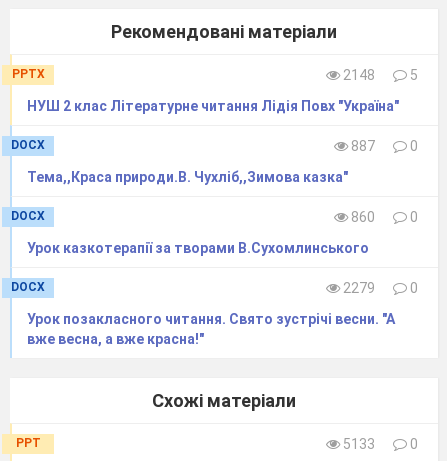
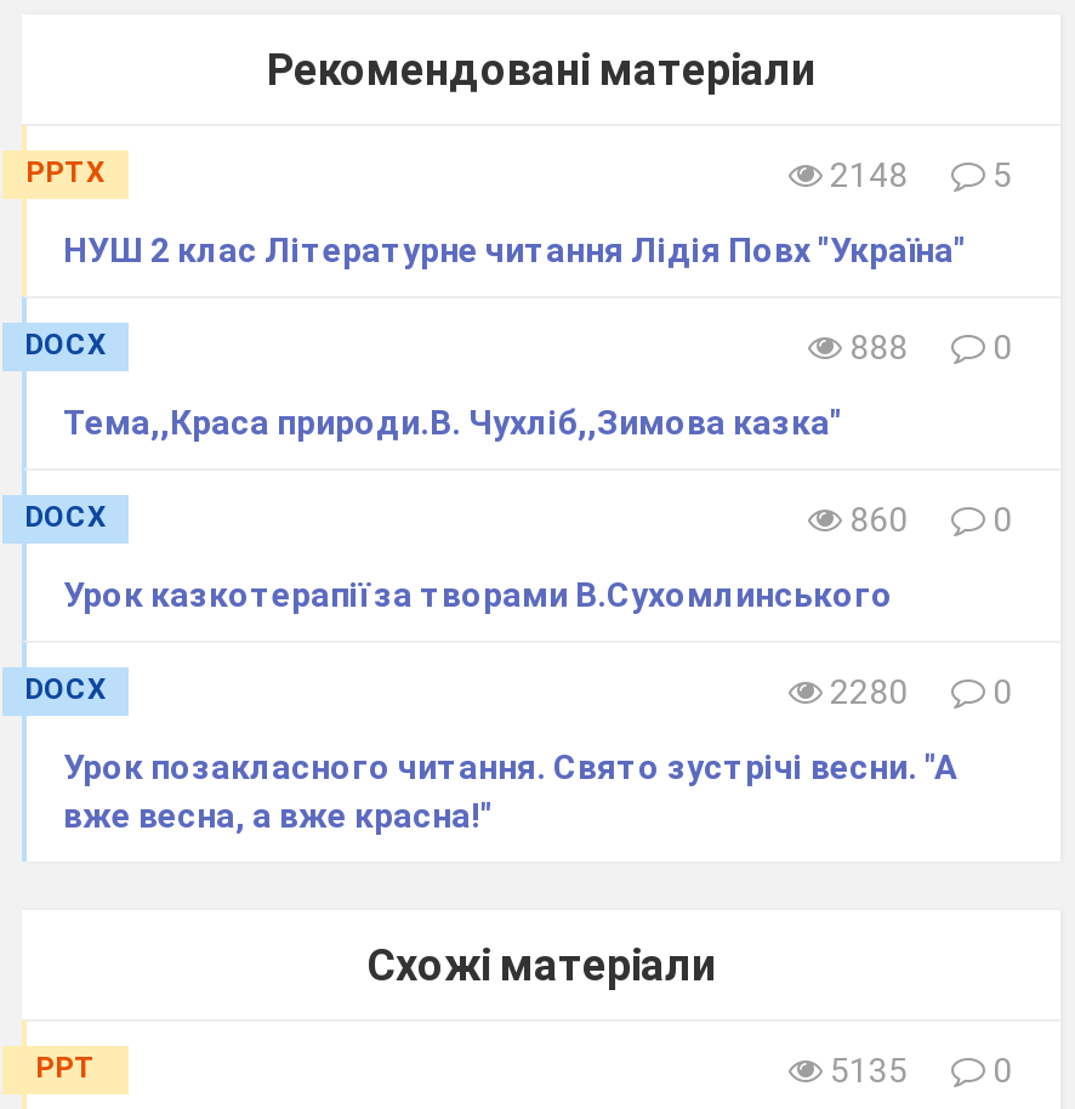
- 887 0
+ 888 0

- 2279 0
+ 2280 0

- 5133 0
+ 5135 0
